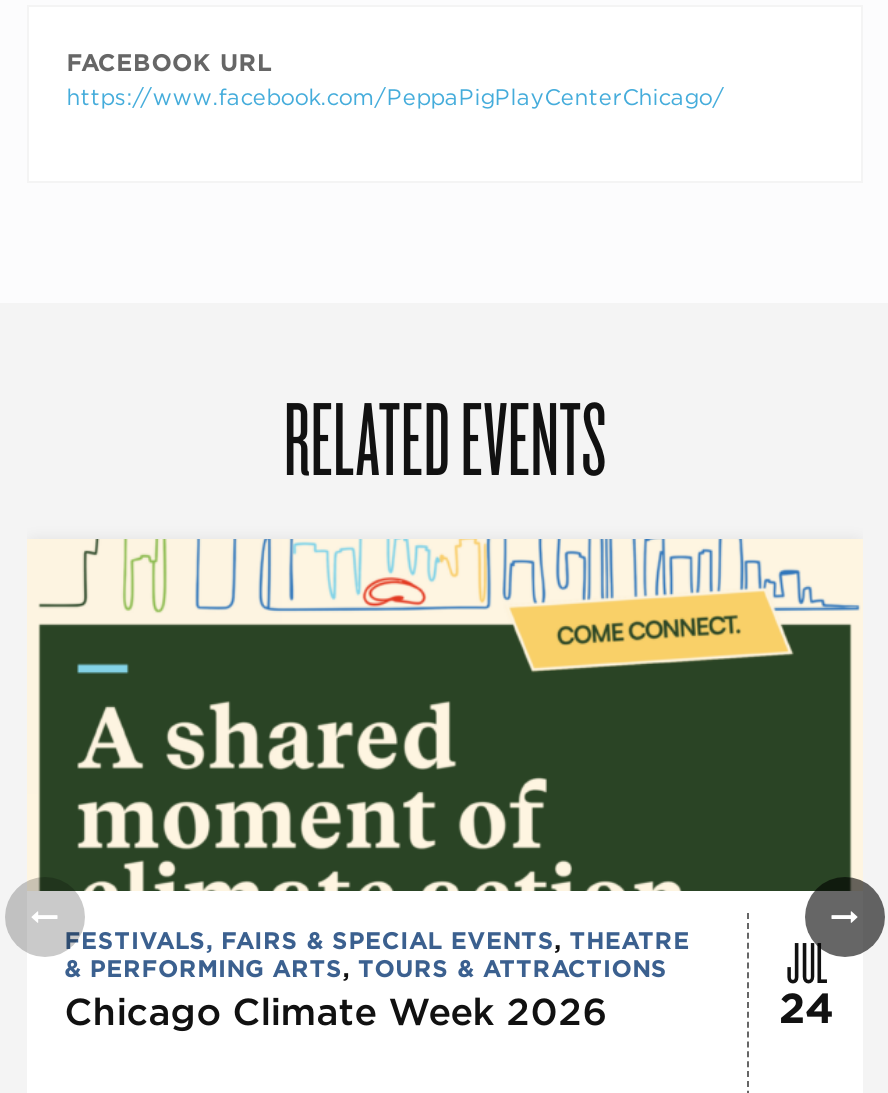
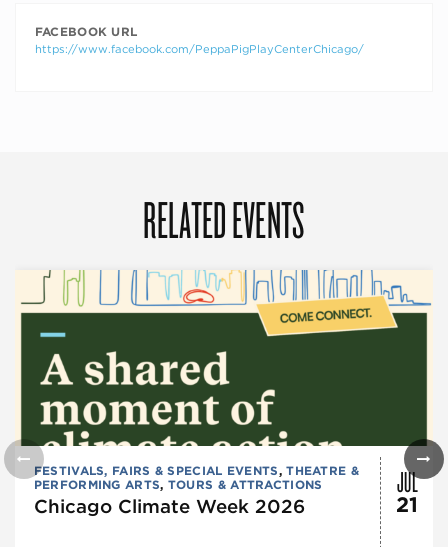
- 24
+ 21
